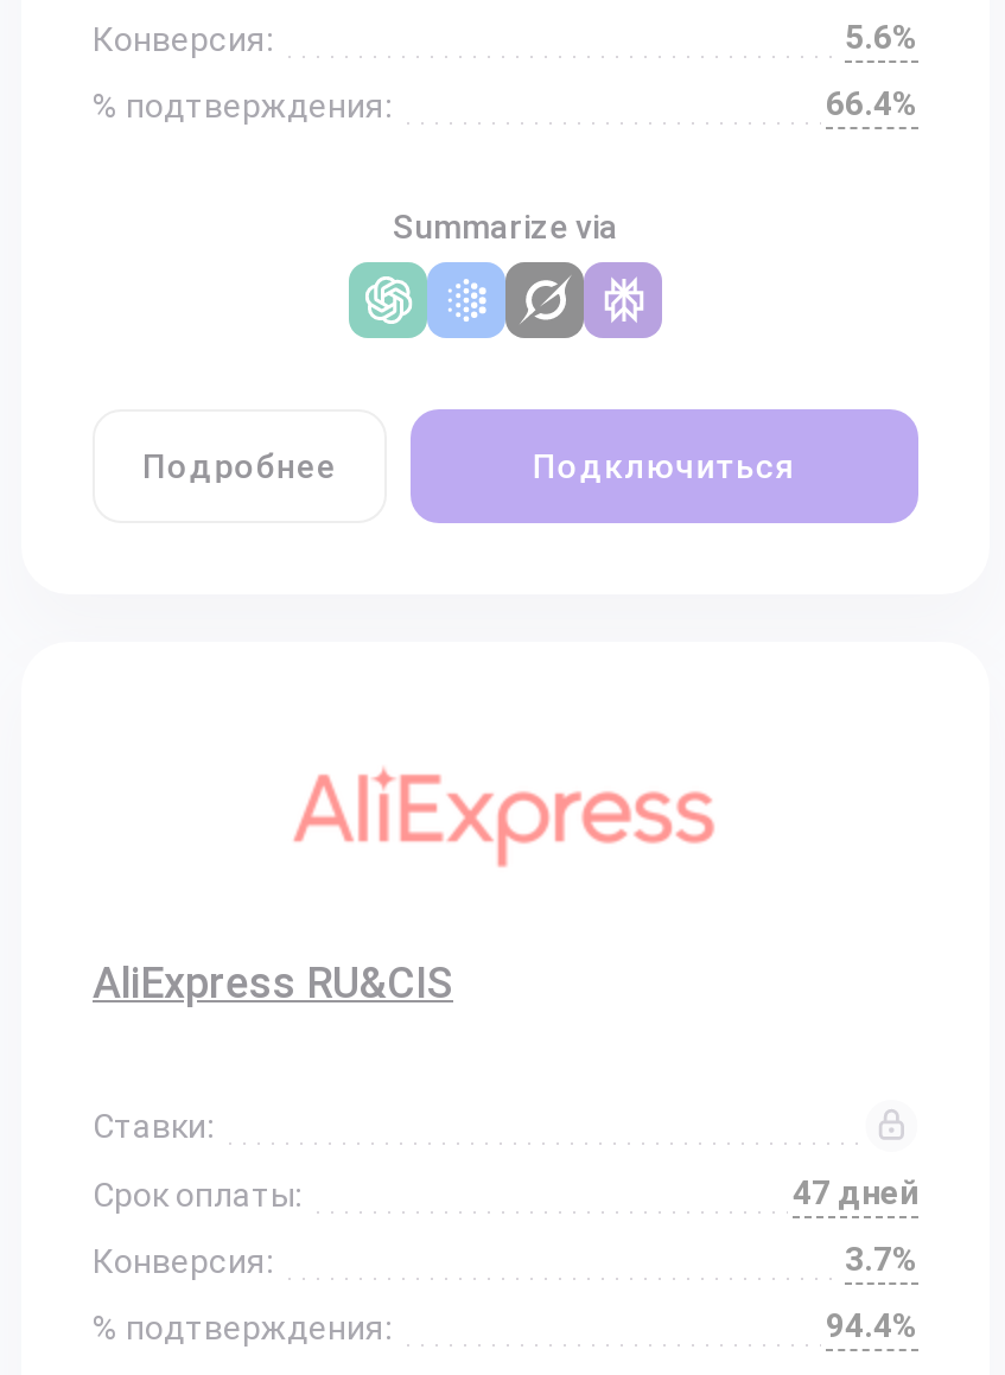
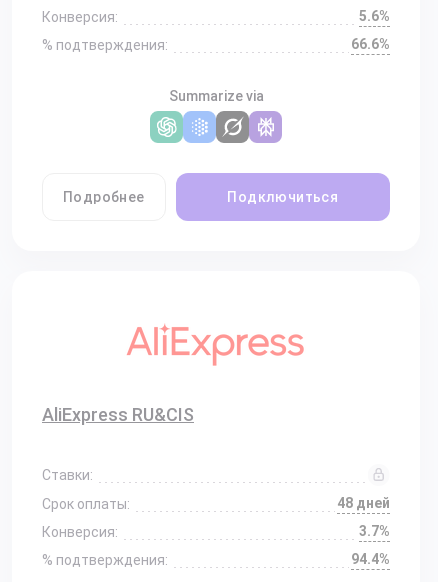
- 66.4%
+ 66.6%

- 47 дней
+ 48 дней
